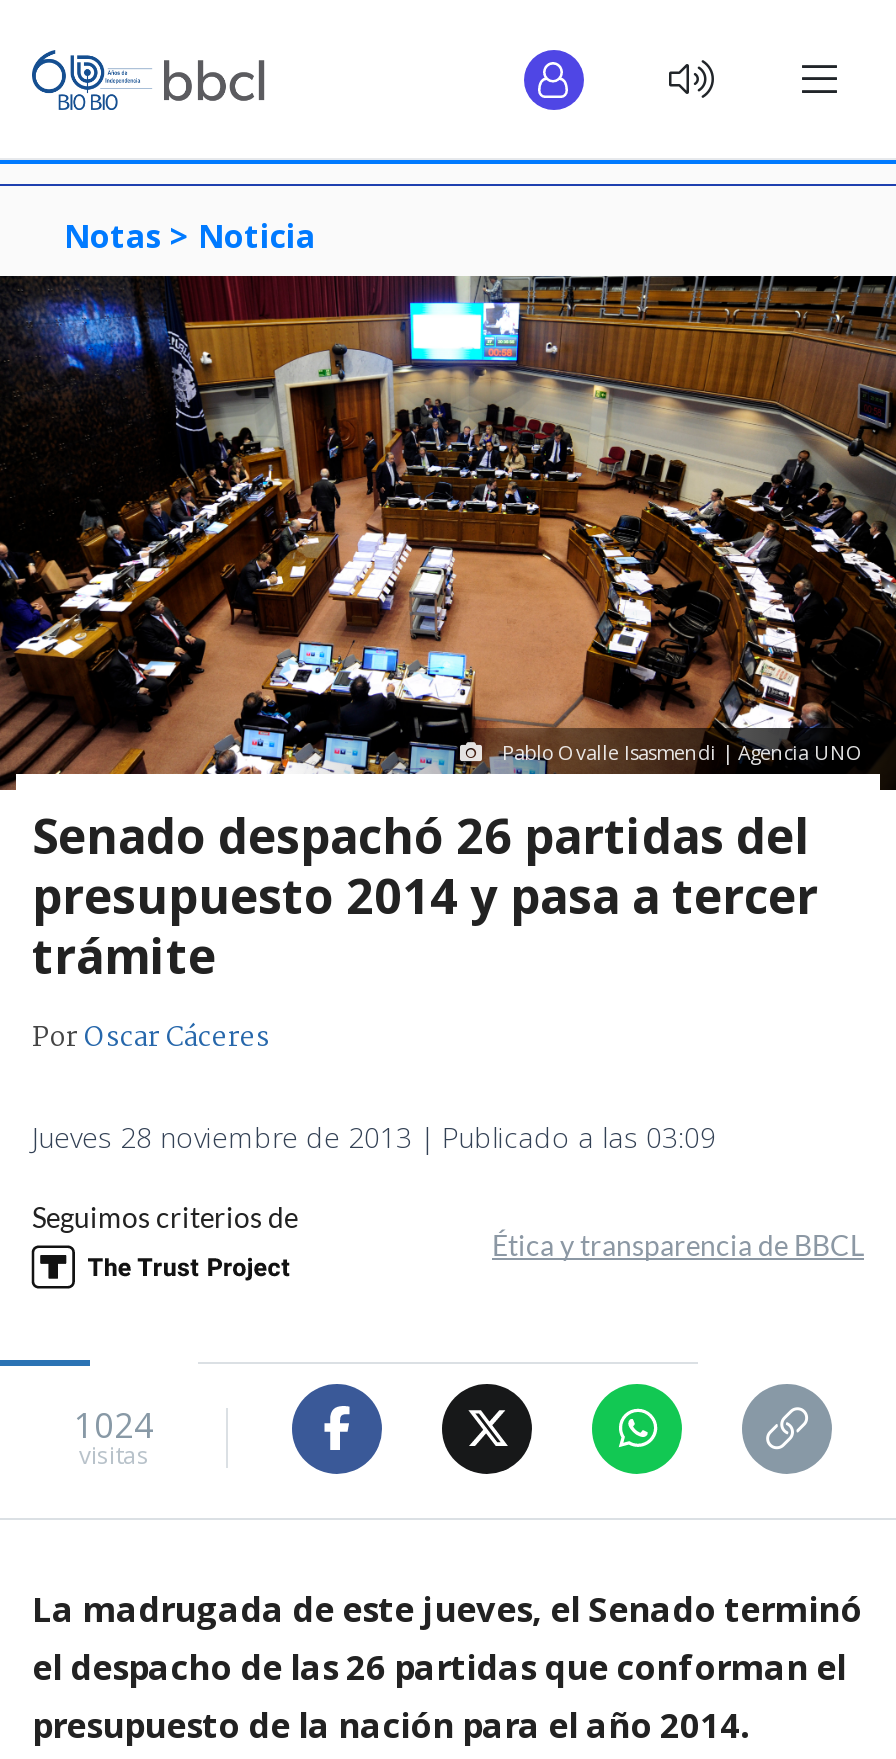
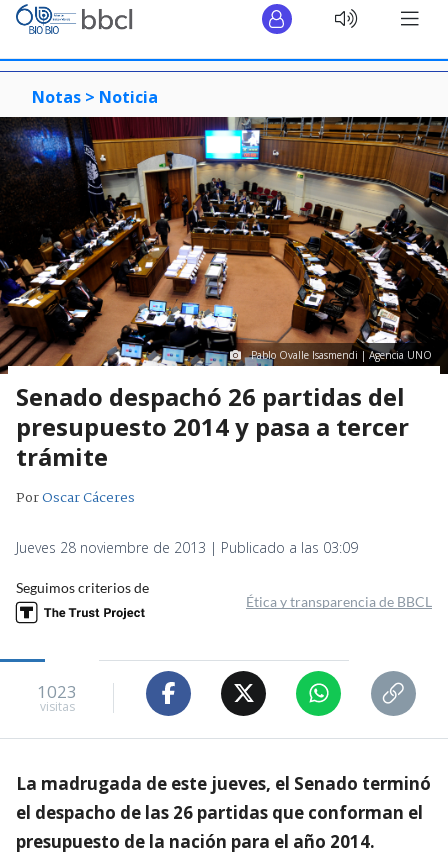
- 1024
+ 1023
